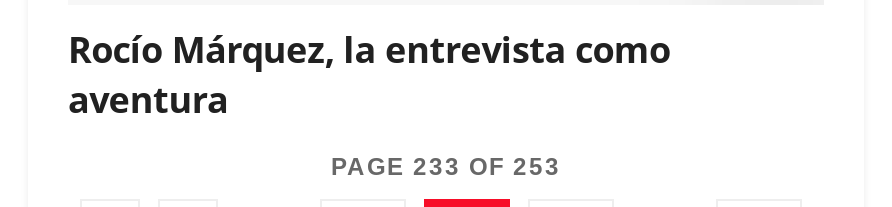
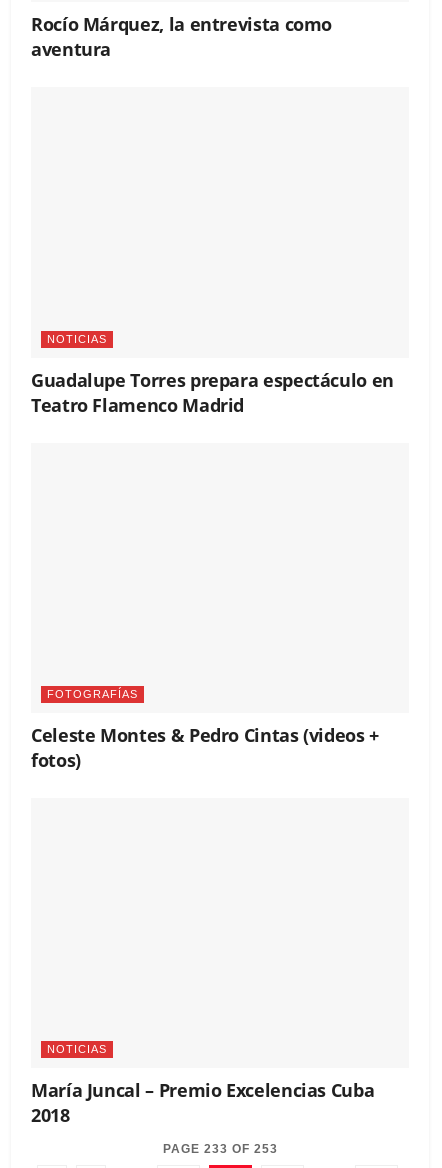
+ NOTICIAS
+ Guadalupe Torres prepara espectáculo en
+ Teatro Flamenco Madrid

+ FOTOGRAFÍAS
+ Celeste Montes & Pedro Cintas (videos +
+ fotos)

+ NOTICIAS
+ María Juncal – Premio Excelencias Cuba
+ 2018
